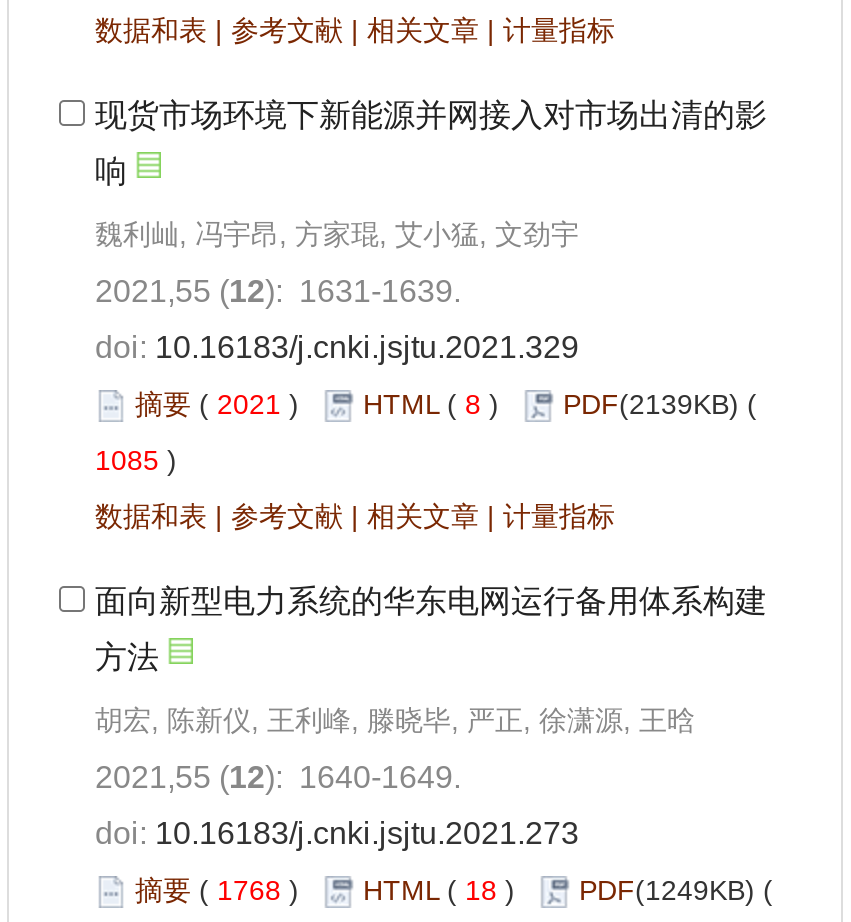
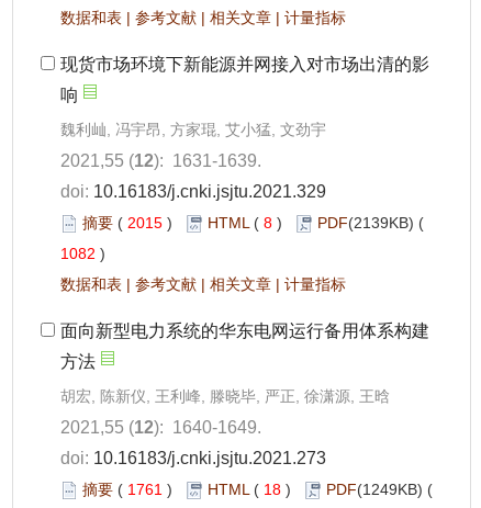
- 摘要(2021) HTML (8) PDF(2139KB) (
+ 摘要(2015) HTML (8) PDF(2139KB) (

- 1085)
+ 1082)

- 摘要(1768) HTML (18) PDF(1249KB) (
+ 摘要(1761) HTML (18) PDF(1249KB) (
